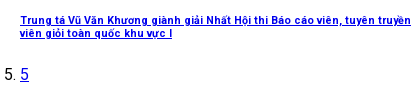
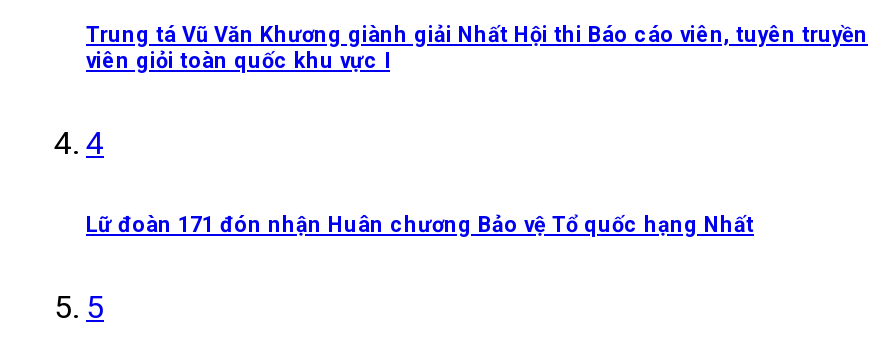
+ 4
+ Lữ đoàn 171 đón nhận Huân chương Bảo vệ Tổ quốc hạng Nhất
